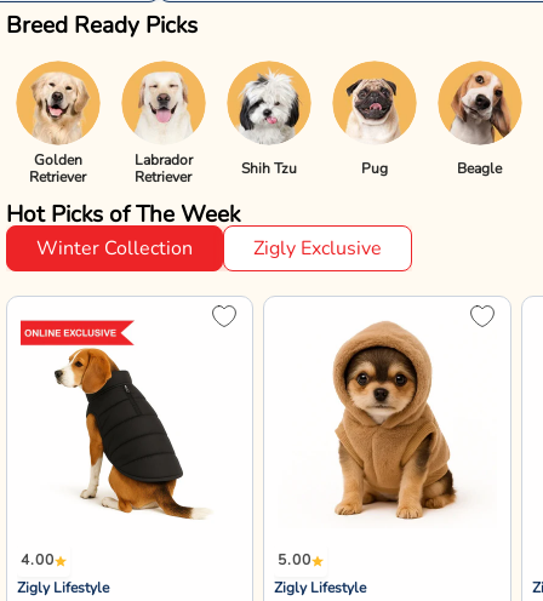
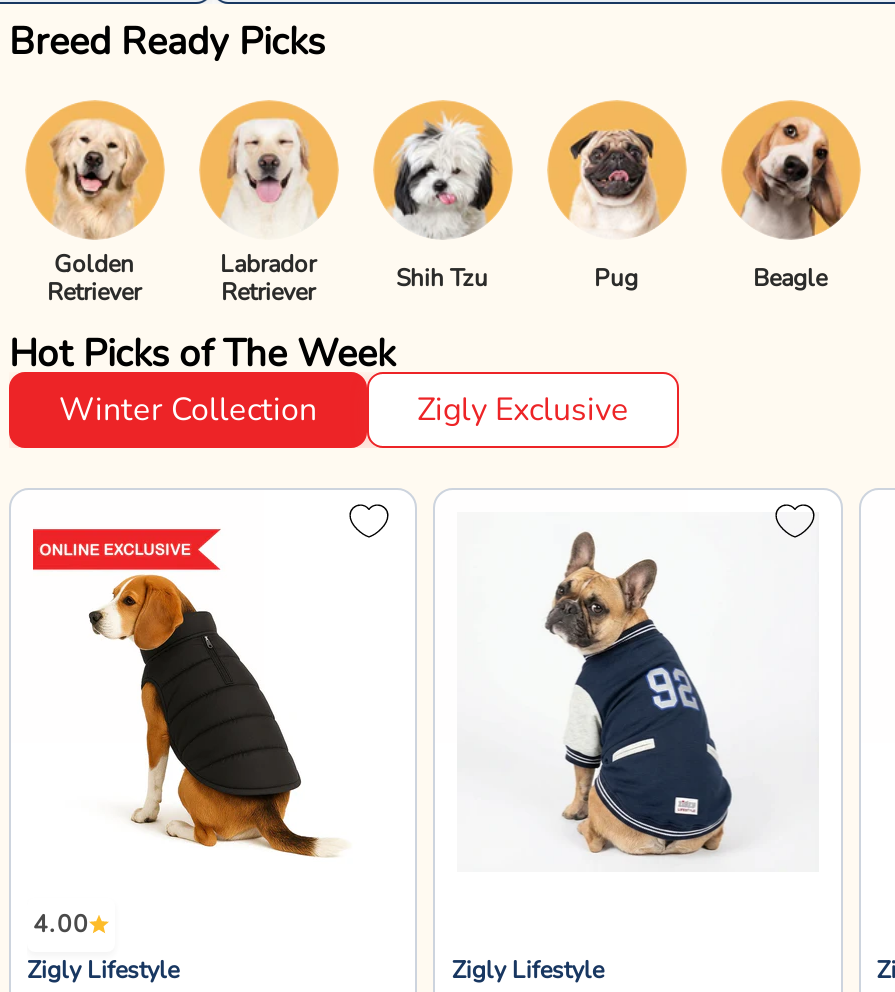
- [image]
+ [image]

- 5.00
